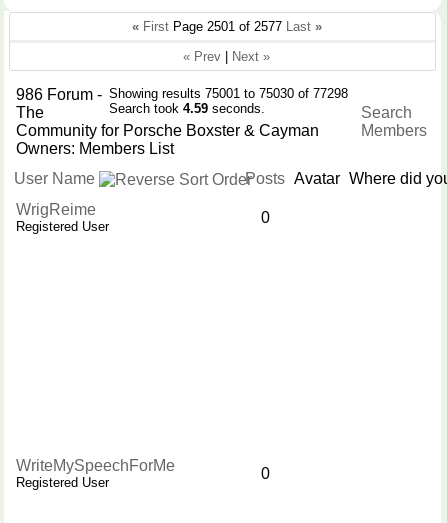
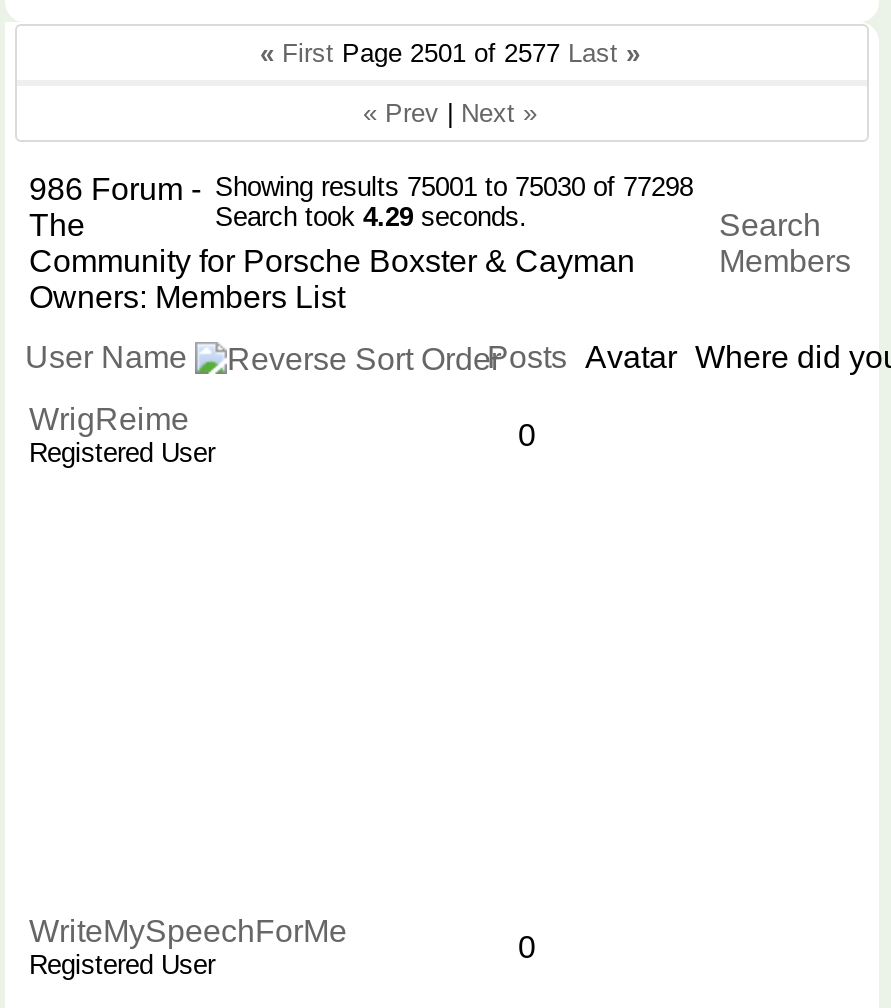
- Search took 4.59 seconds.
+ Search took 4.29 seconds.
